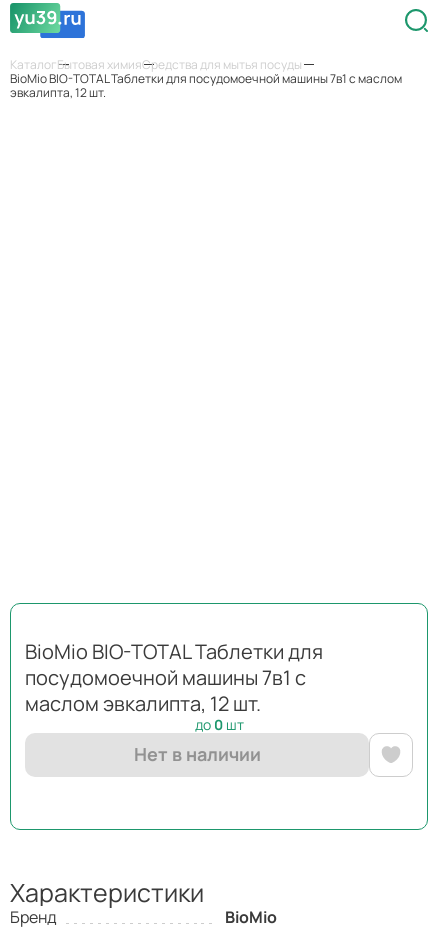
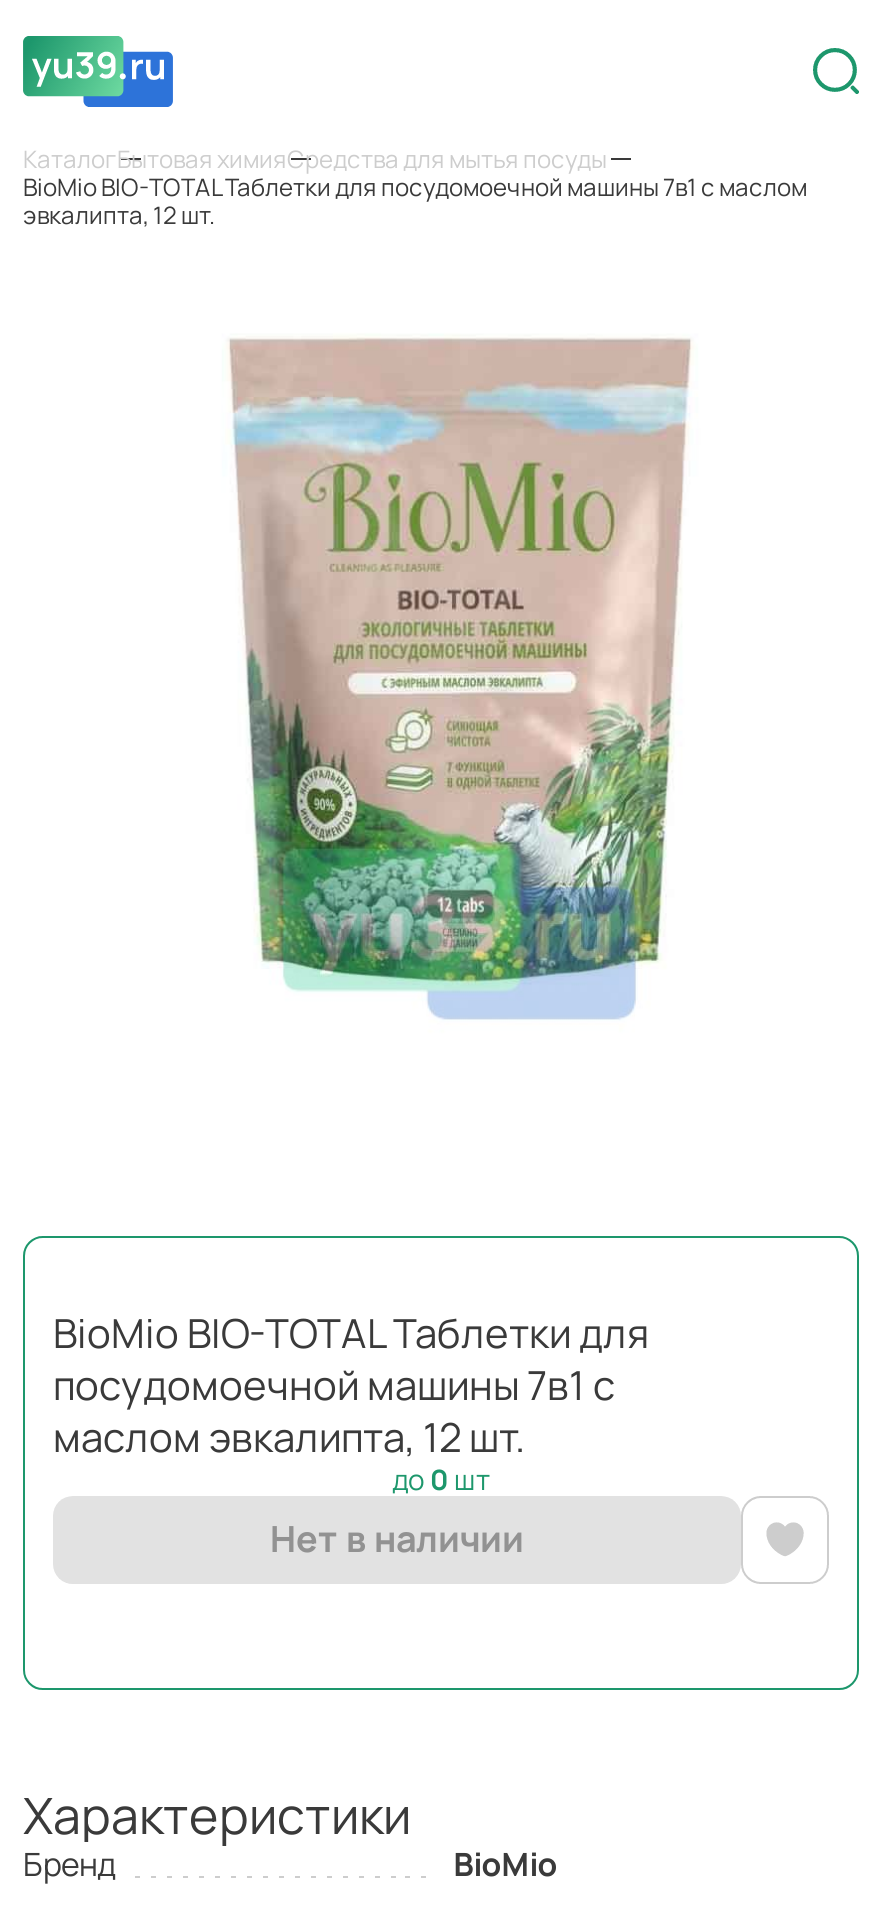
+ [image]
